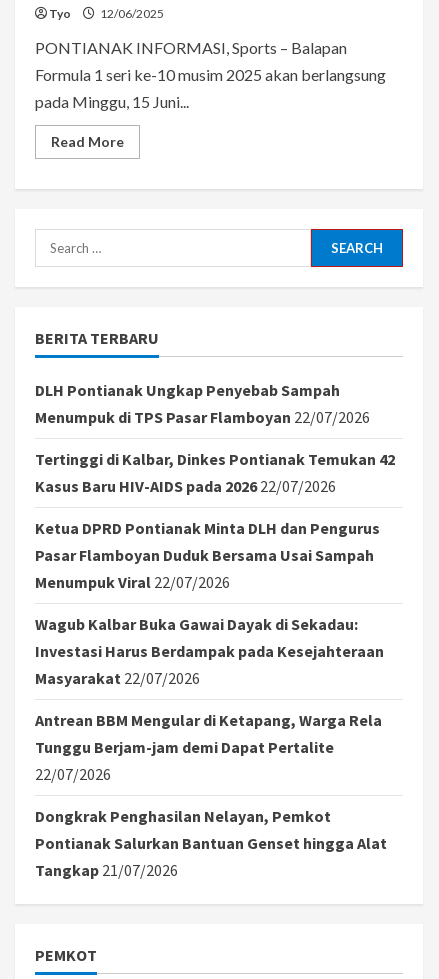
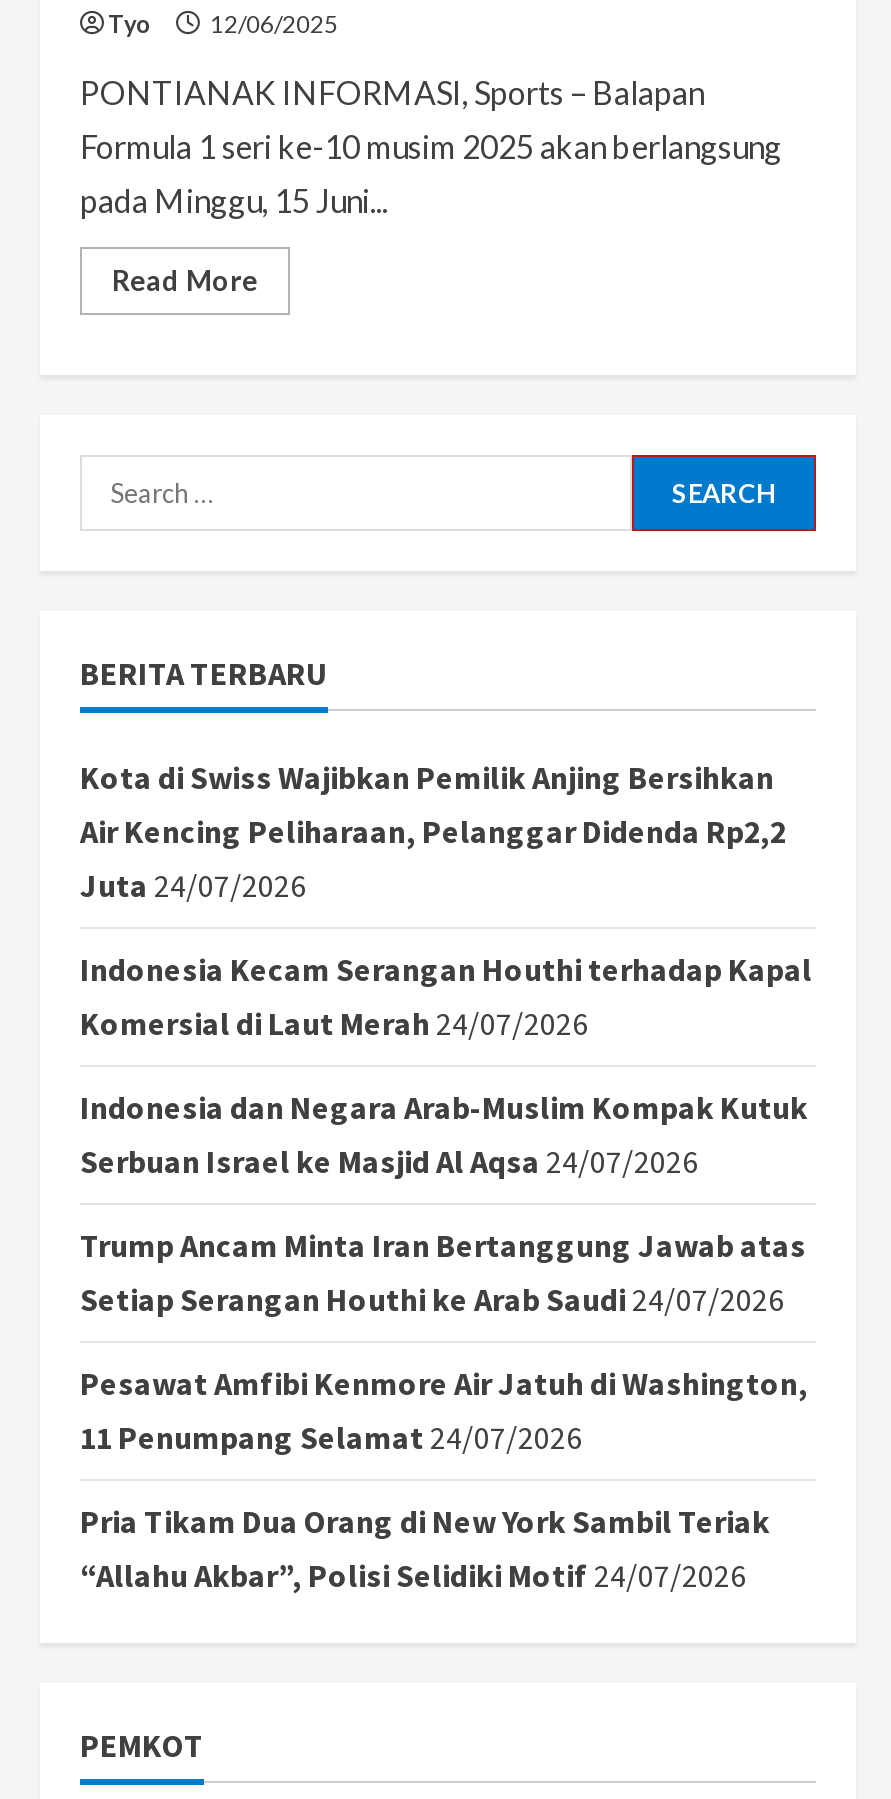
- DLH Pontianak Ungkap Penyebab Sampah
- Menumpuk di TPS Pasar Flamboyan 22/07/2026
+ Kota di Swiss Wajibkan Pemilik Anjing Bersihkan
+ Air Kencing Peliharaan, Pelanggar Didenda Rp2,2
+ Juta 24/07/2026

- Tertinggi di Kalbar, Dinkes Pontianak Temukan 42
- Kasus Baru HIV-AIDS pada 2026 22/07/2026
+ Indonesia Kecam Serangan Houthi terhadap Kapal
+ Komersial di Laut Merah 24/07/2026

- Ketua DPRD Pontianak Minta DLH dan Pengurus
- Pasar Flamboyan Duduk Bersama Usai Sampah
- Menumpuk Viral 22/07/2026
+ Indonesia dan Negara Arab-Muslim Kompak Kutuk
+ Serbuan Israel ke Masjid Al Aqsa 24/07/2026

- Wagub Kalbar Buka Gawai Dayak di Sekadau:
- Investasi Harus Berdampak pada Kesejahteraan
- Masyarakat 22/07/2026
+ Trump Ancam Minta Iran Bertanggung Jawab atas
+ Setiap Serangan Houthi ke Arab Saudi 24/07/2026

- Antrean BBM Mengular di Ketapang, Warga Rela
- Tunggu Berjam-jam demi Dapat Pertalite
- 22/07/2026
+ Pesawat Amfibi Kenmore Air Jatuh di Washington,
+ 11 Penumpang Selamat 24/07/2026

- Dongkrak Penghasilan Nelayan, Pemkot
- Pontianak Salurkan Bantuan Genset hingga Alat
- Tangkap 21/07/2026
+ Pria Tikam Dua Orang di New York Sambil Teriak
+ “Allahu Akbar”, Polisi Selidiki Motif 24/07/2026
